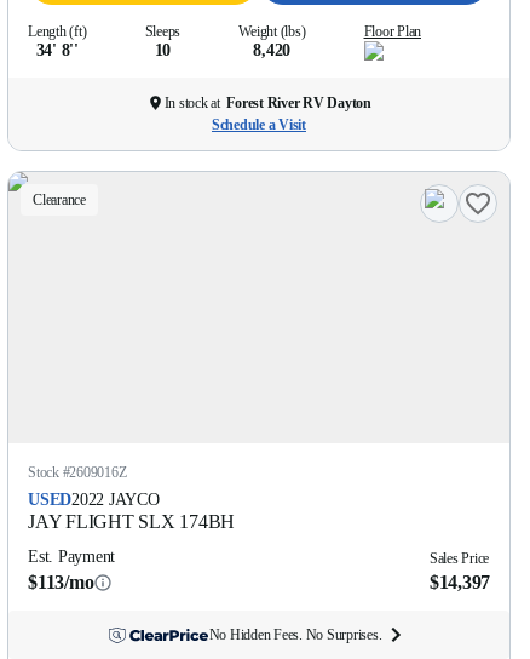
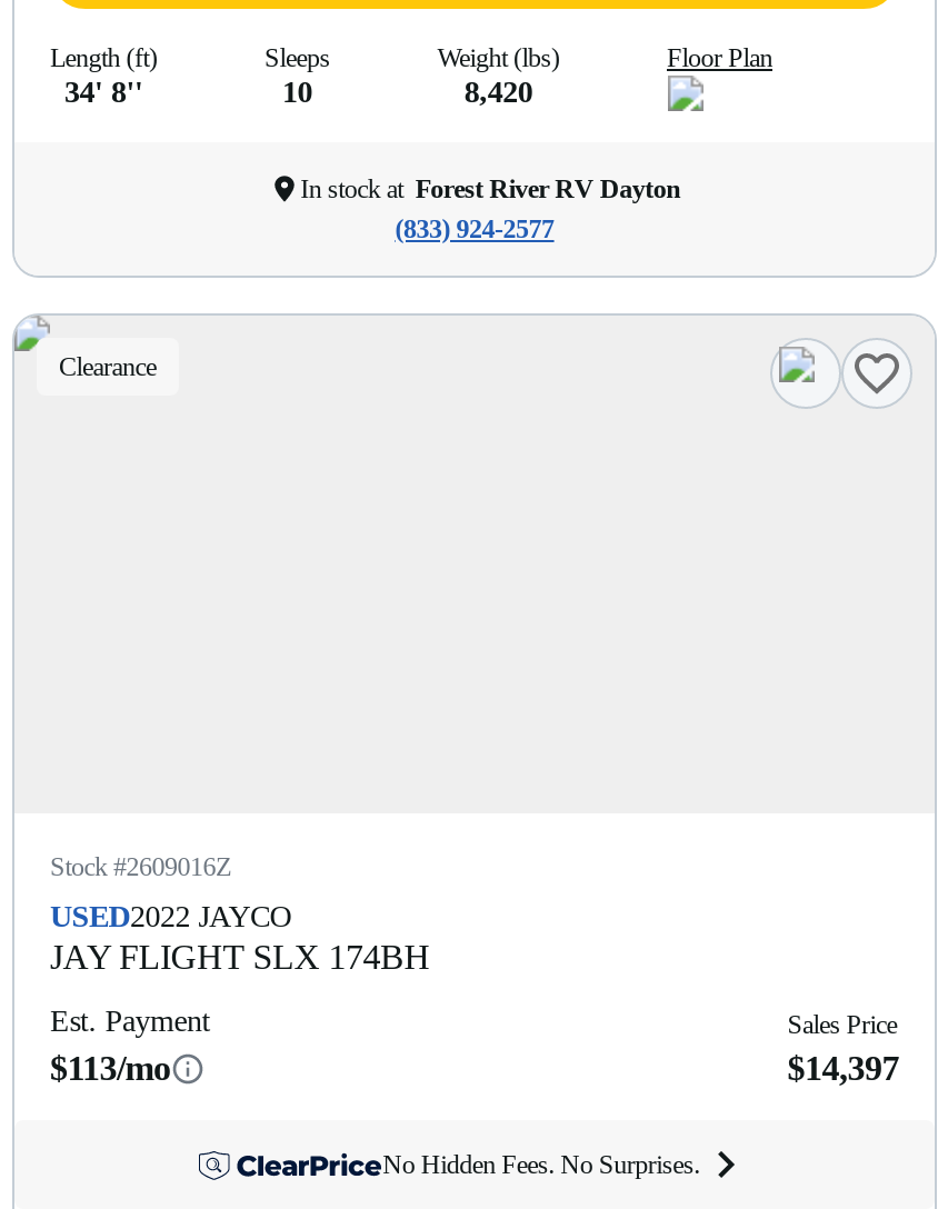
- Schedule a Visit
+ (833) 924-2577
